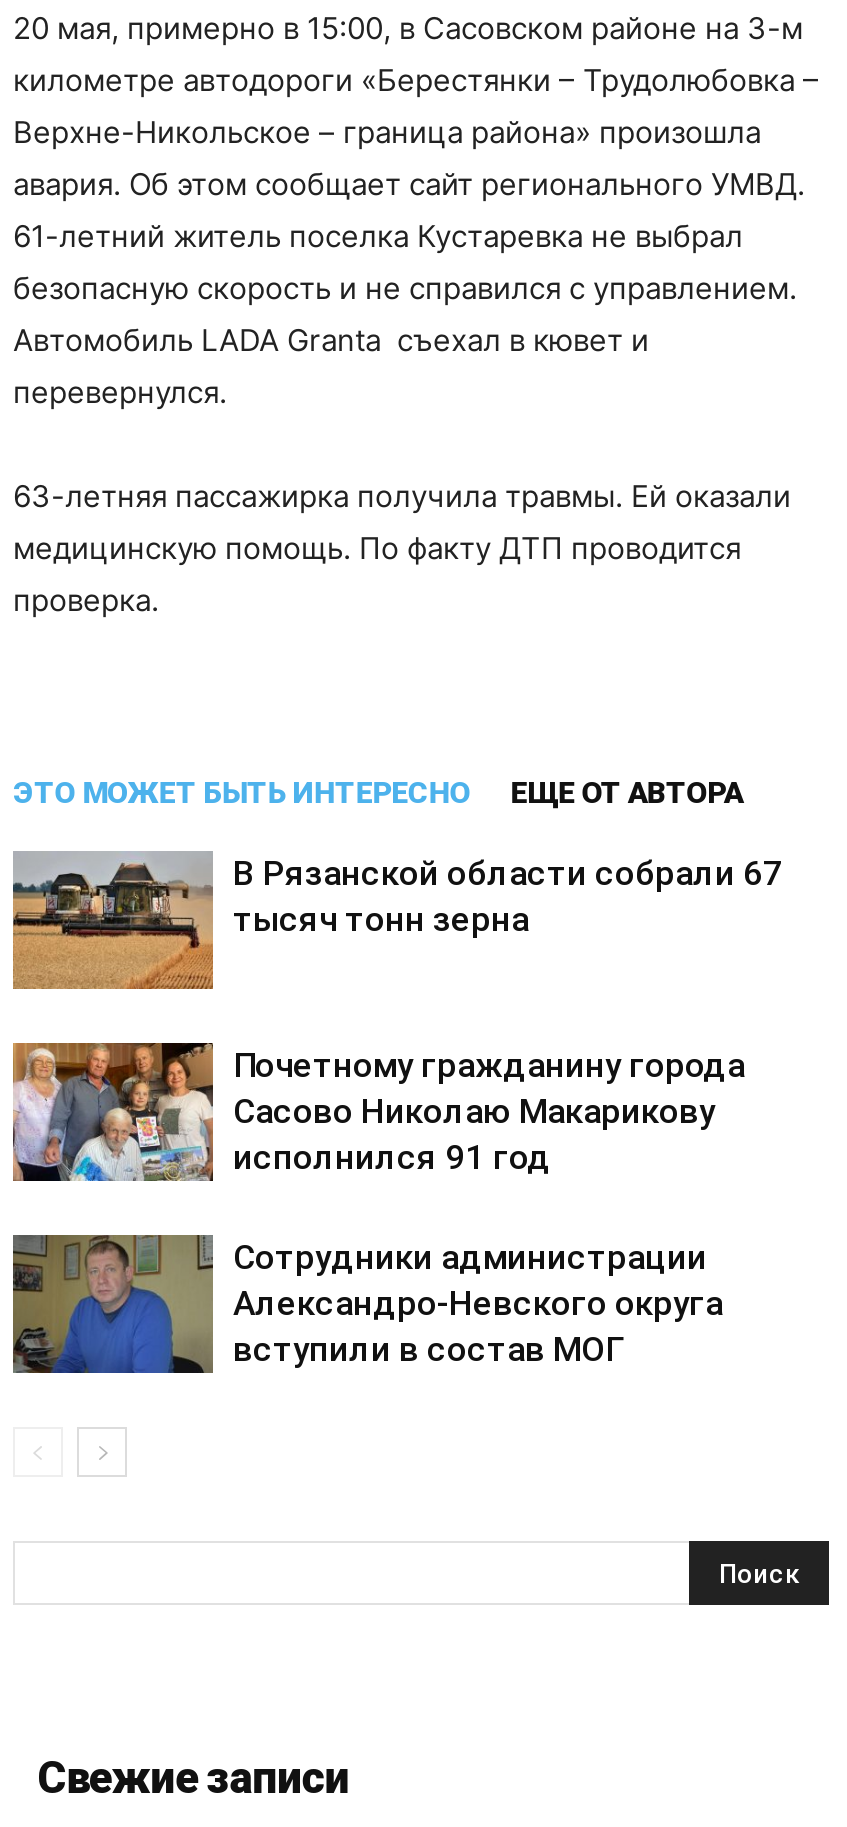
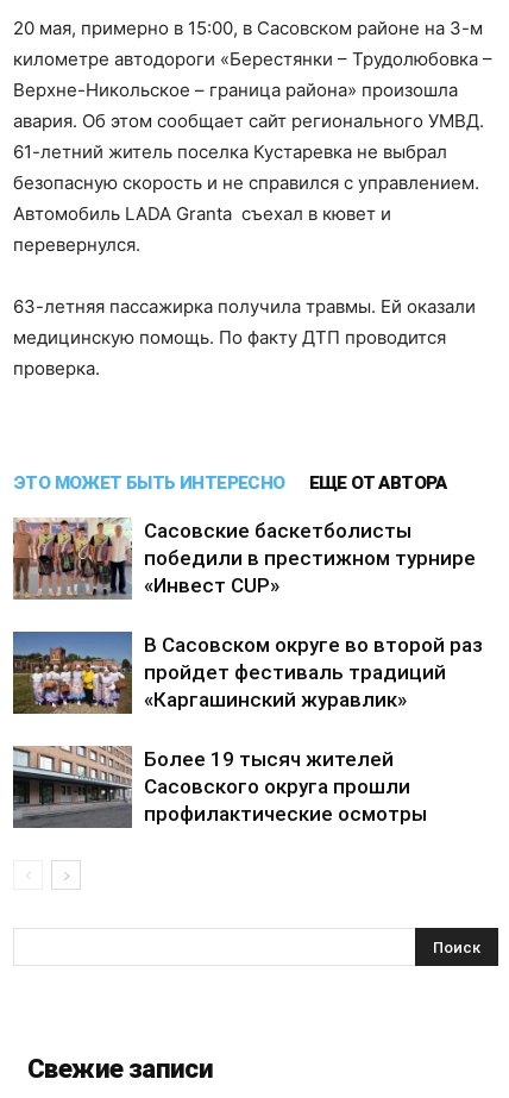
- [image]
- В Рязанской области собрали 67
- тысяч тонн зерна
+ [image]
+ Сасовские баскетболисты
+ победили в престижном турнире
+ «Инвест CUP»

- [image]
- Почетному гражданину города
- Сасово Николаю Макарикову
- исполнился 91 год
+ [image]
+ В Сасовском округе во второй раз
+ пройдет фестиваль традиций
+ «Каргашинский журавлик»

- [image]
- Сотрудники администрации
- Александро-Невского округа
- вступили в состав МОГ
+ [image]
+ Более 19 тысяч жителей
+ Сасовского округа прошли
+ профилактические осмотры
